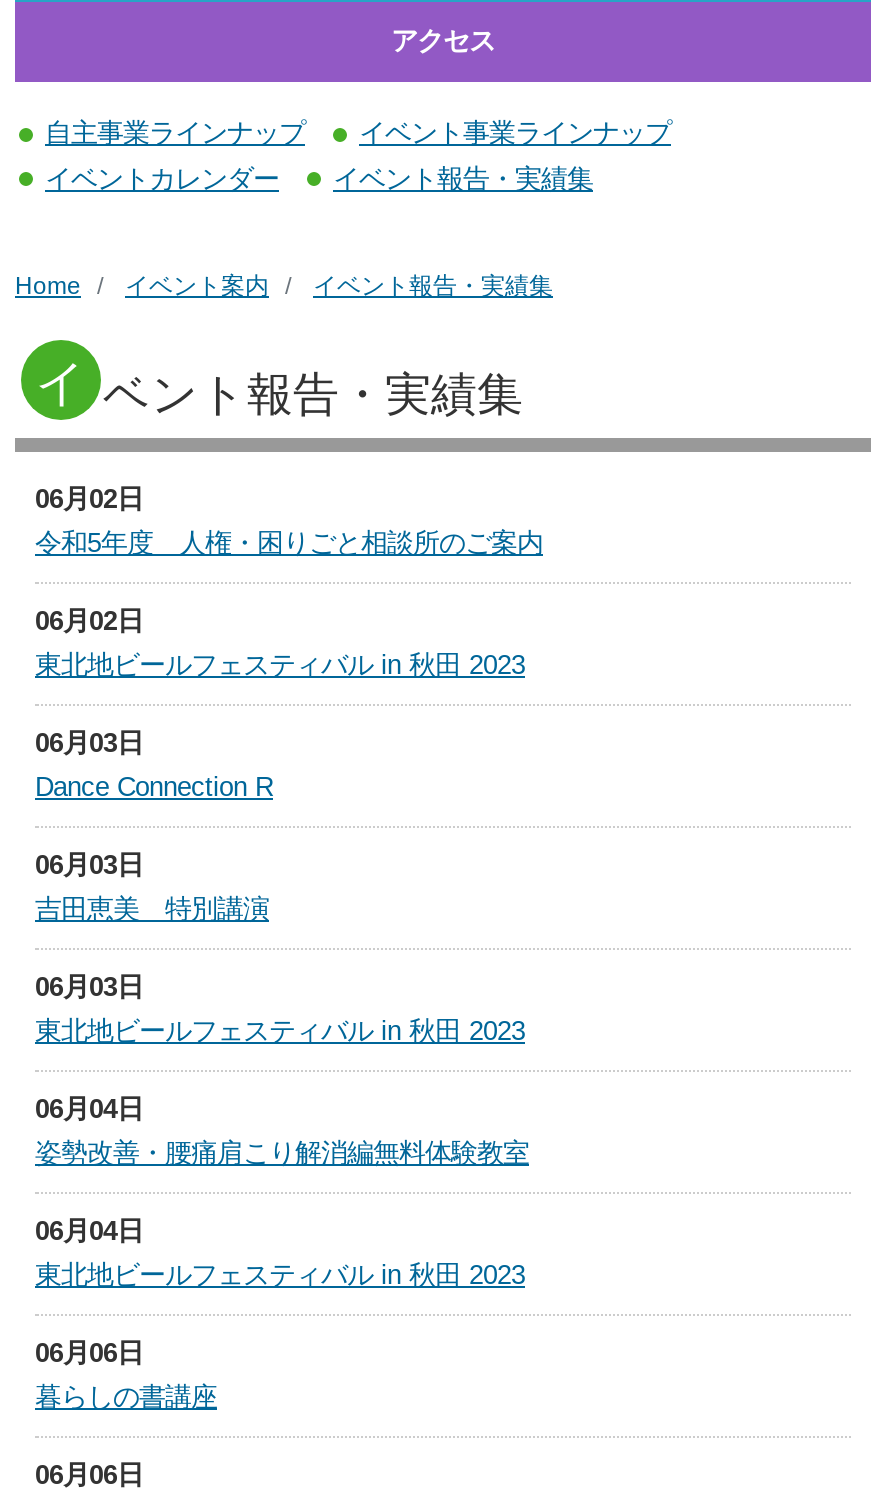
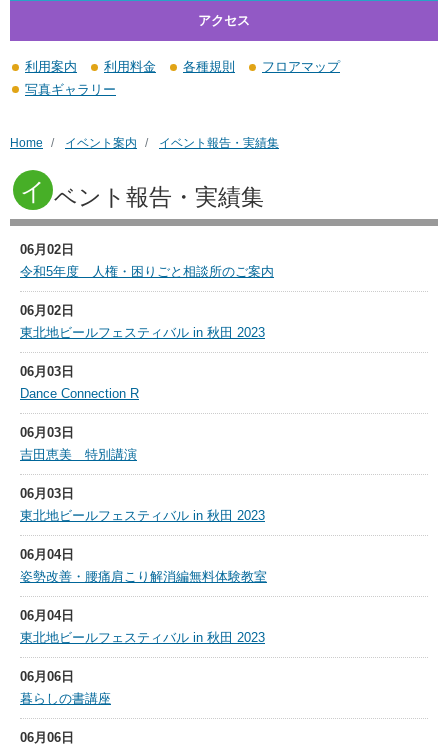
- 自主事業ラインナップ
- イベント事業ラインナップ
+ 利用案内
+ 利用料金
+ 各種規則
+ フロアマップ

- イベントカレンダー
- イベント報告・実績集
+ 写真ギャラリー
